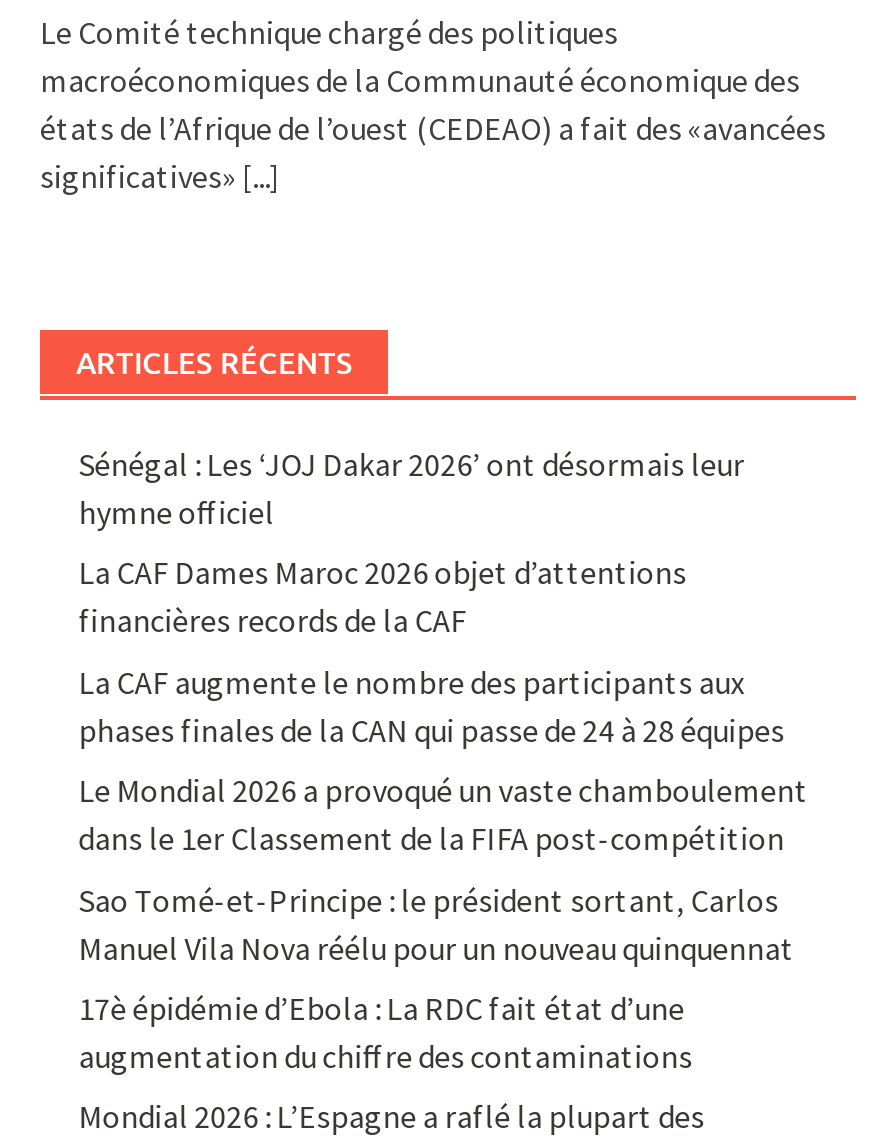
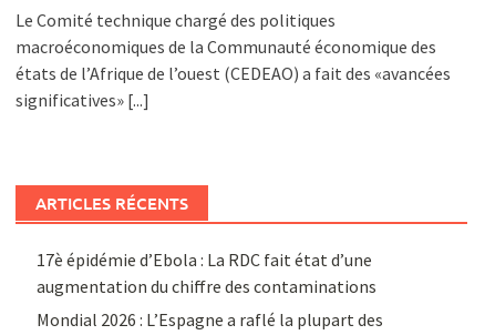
- Sénégal : Les ‘JOJ Dakar 2026’ ont désormais leur
- hymne officiel
- La CAF Dames Maroc 2026 objet d’attentions
- financières records de la CAF
- La CAF augmente le nombre des participants aux
- phases finales de la CAN qui passe de 24 à 28 équipes
- Le Mondial 2026 a provoqué un vaste chamboulement
- dans le 1er Classement de la FIFA post-compétition
- Sao Tomé-et-Principe : le président sortant, Carlos
- Manuel Vila Nova réélu pour un nouveau quinquennat
